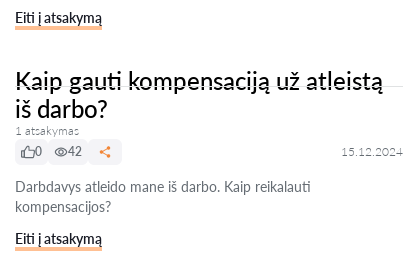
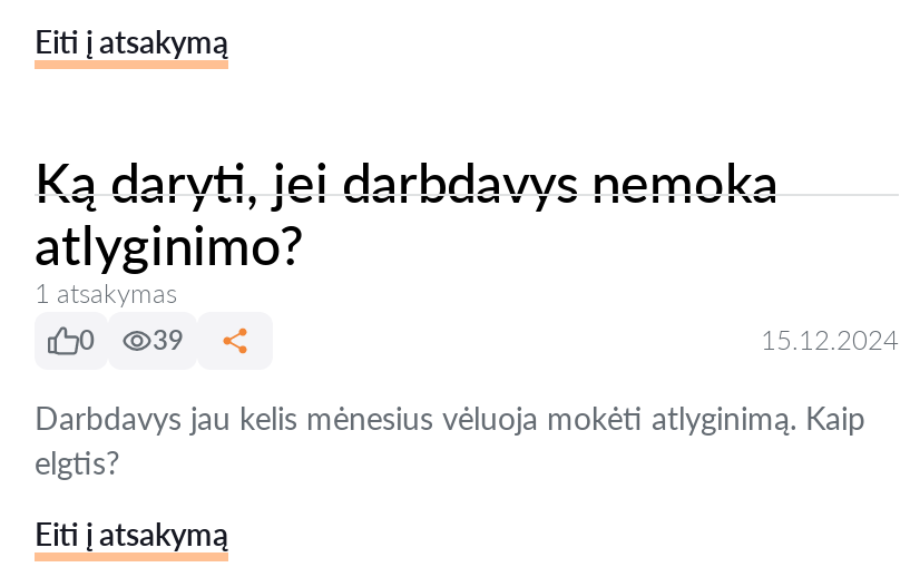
- Kaip gauti kompensaciją už atleistą
- iš darbo?
+ Ką daryti, jei darbdavys nemoka
+ atlyginimo?

- 0 42
+ 0 39

- Darbdavys atleido mane iš darbo. Kaip reikalauti
- kompensacijos?
+ Darbdavys jau kelis mėnesius vėluoja mokėti atlyginimą. Kaip
+ elgtis?
